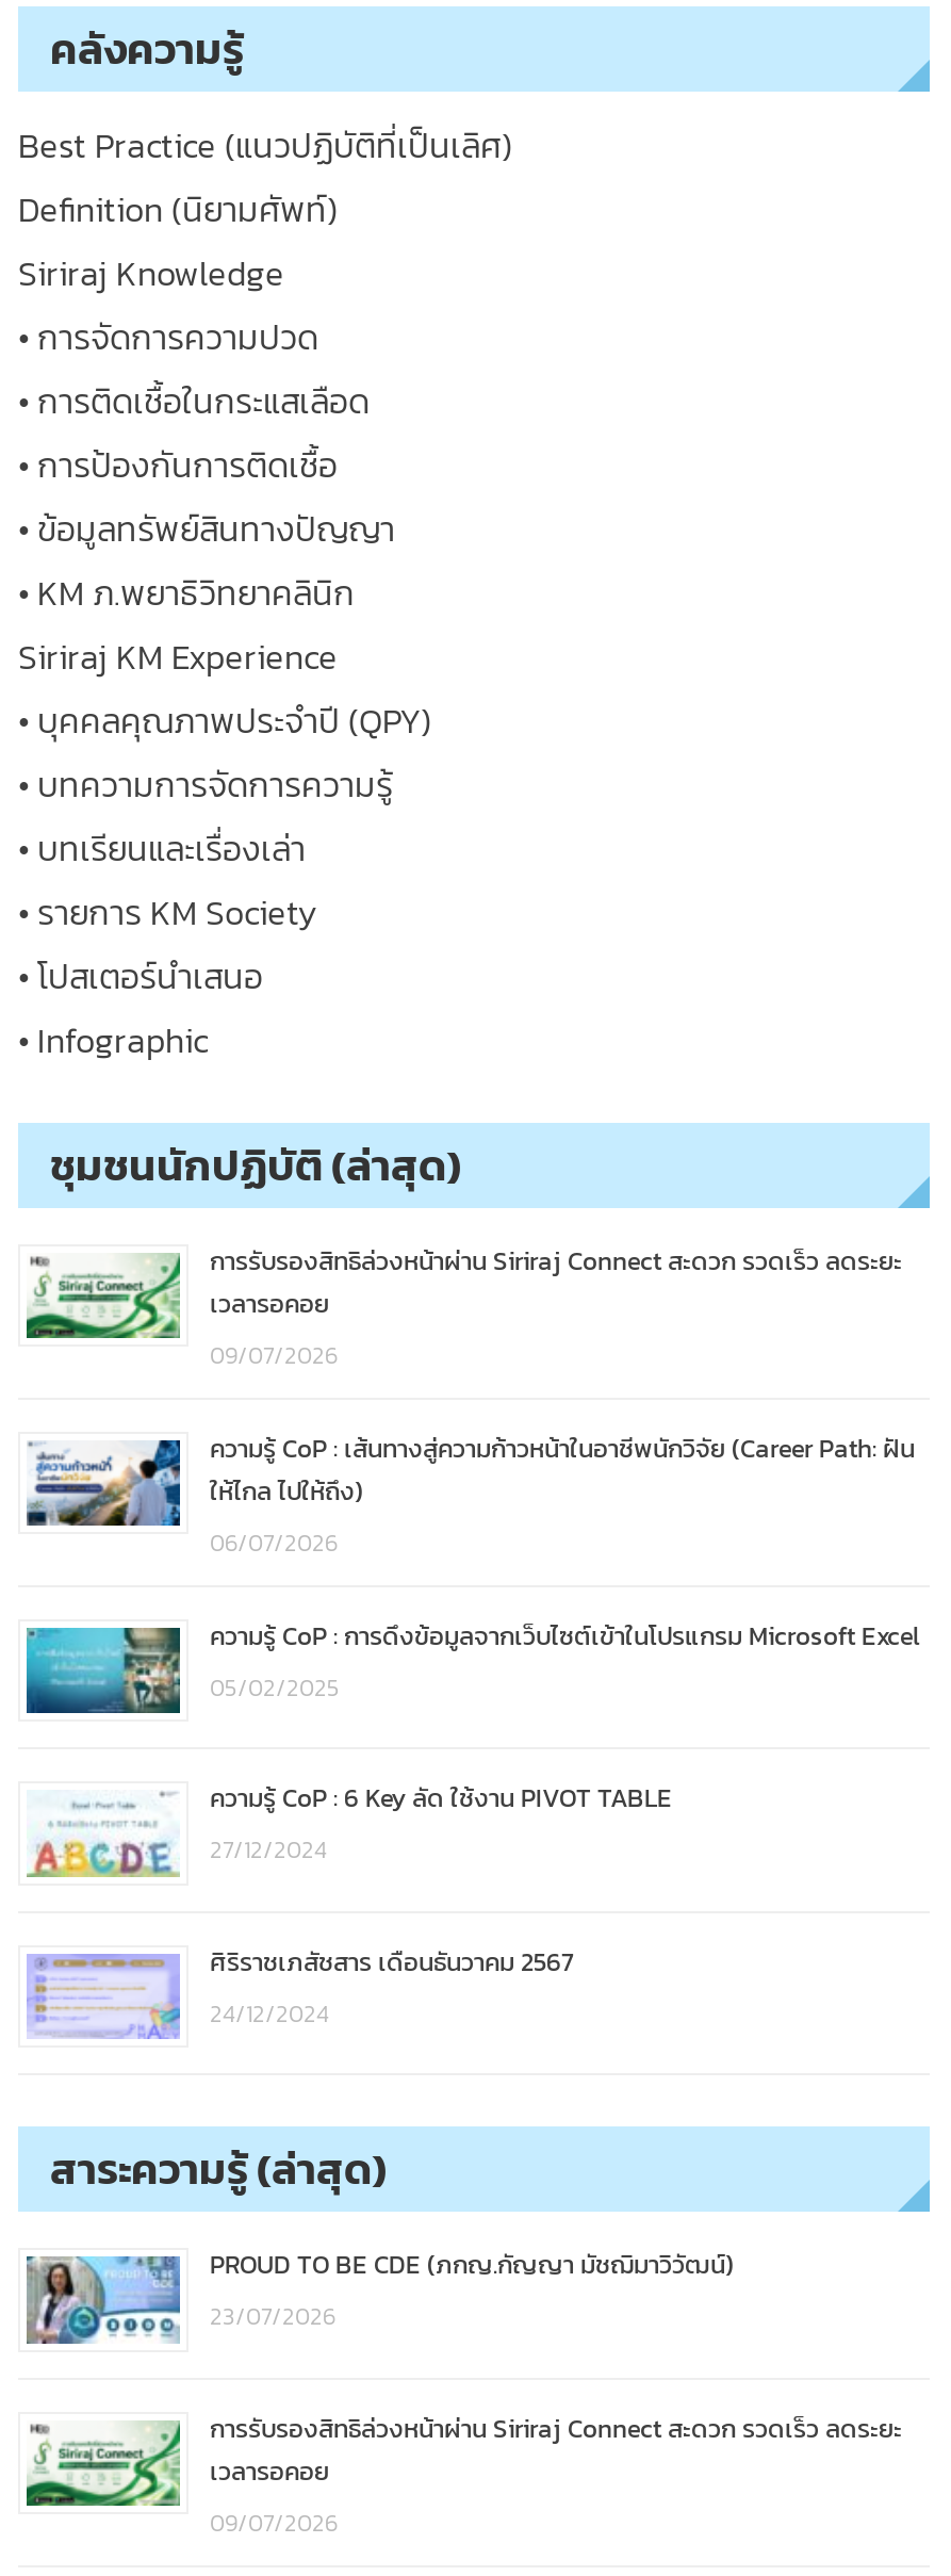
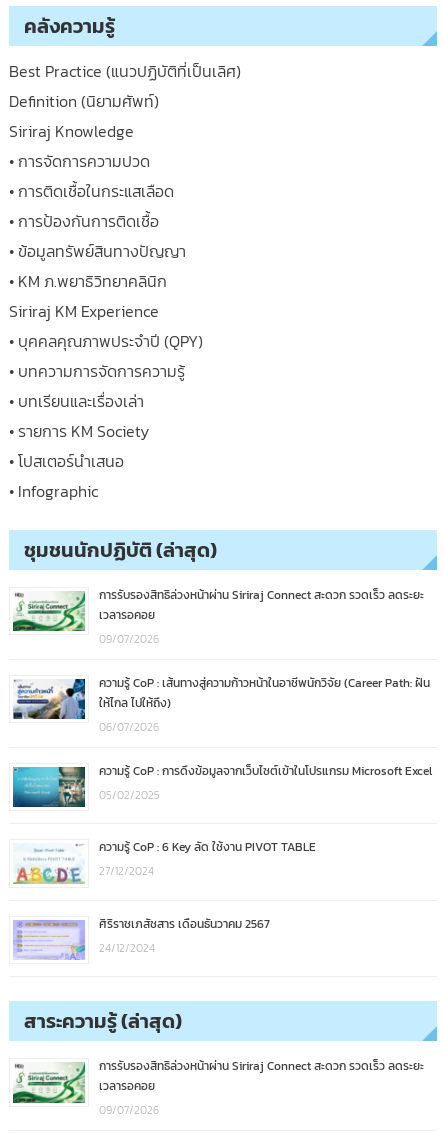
- [image]
- PROUD TO BE CDE (ภกญ.กัญญา มัชฌิมาวิวัฒน์)
- 23/07/2026
